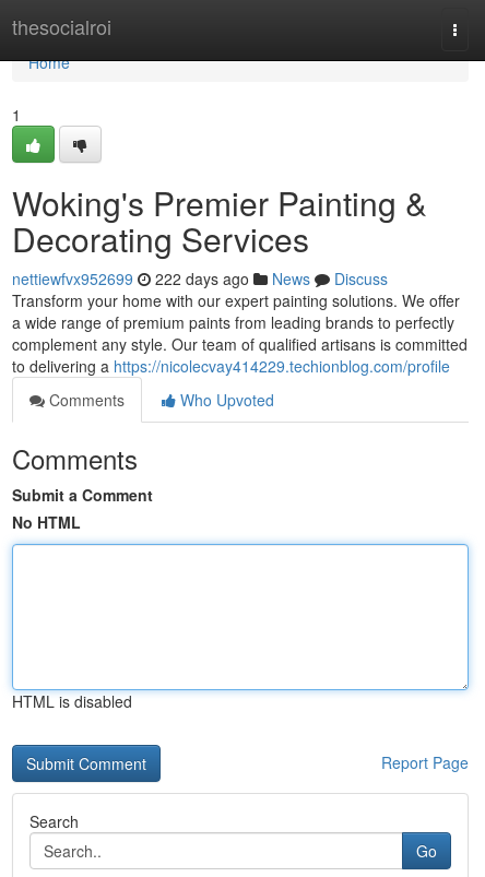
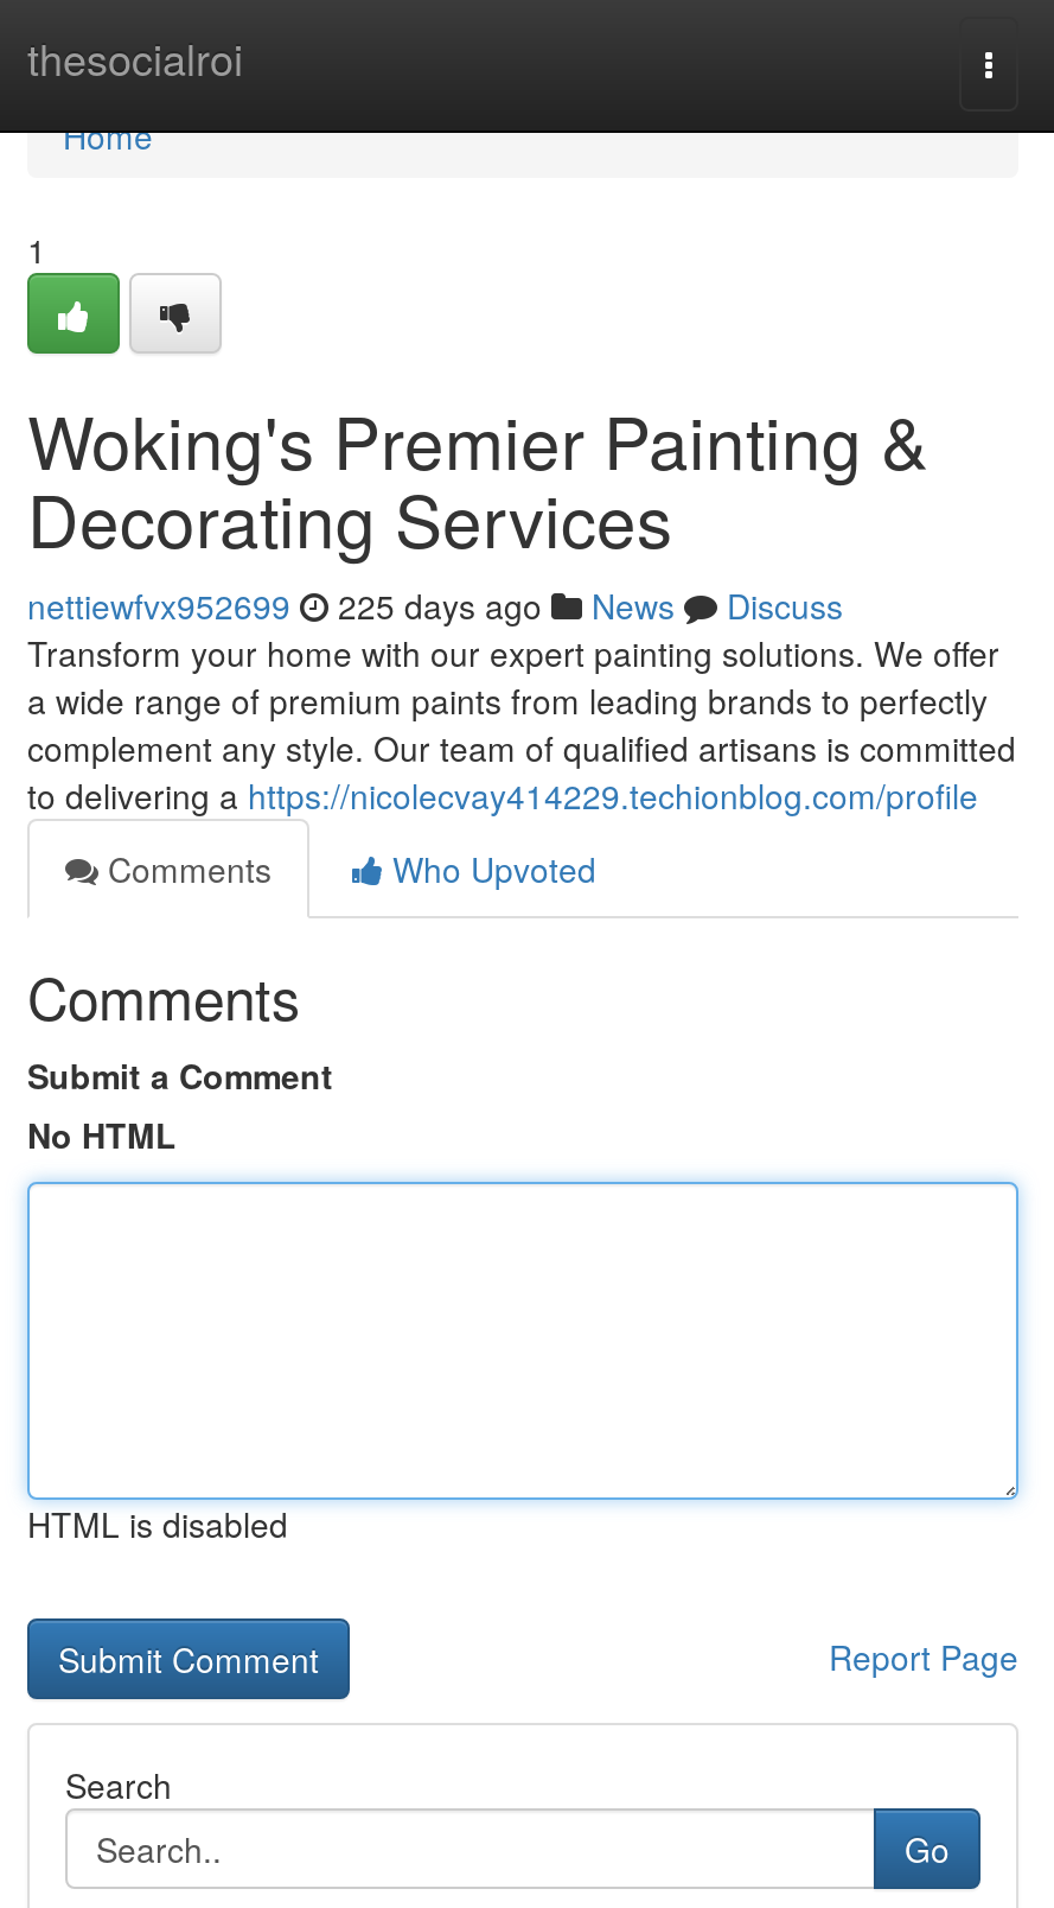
- nettiewfvx952699 222 days ago News Discuss
+ nettiewfvx952699 225 days ago News Discuss
